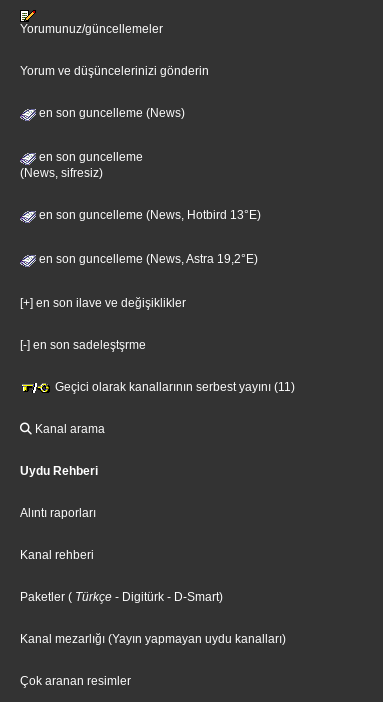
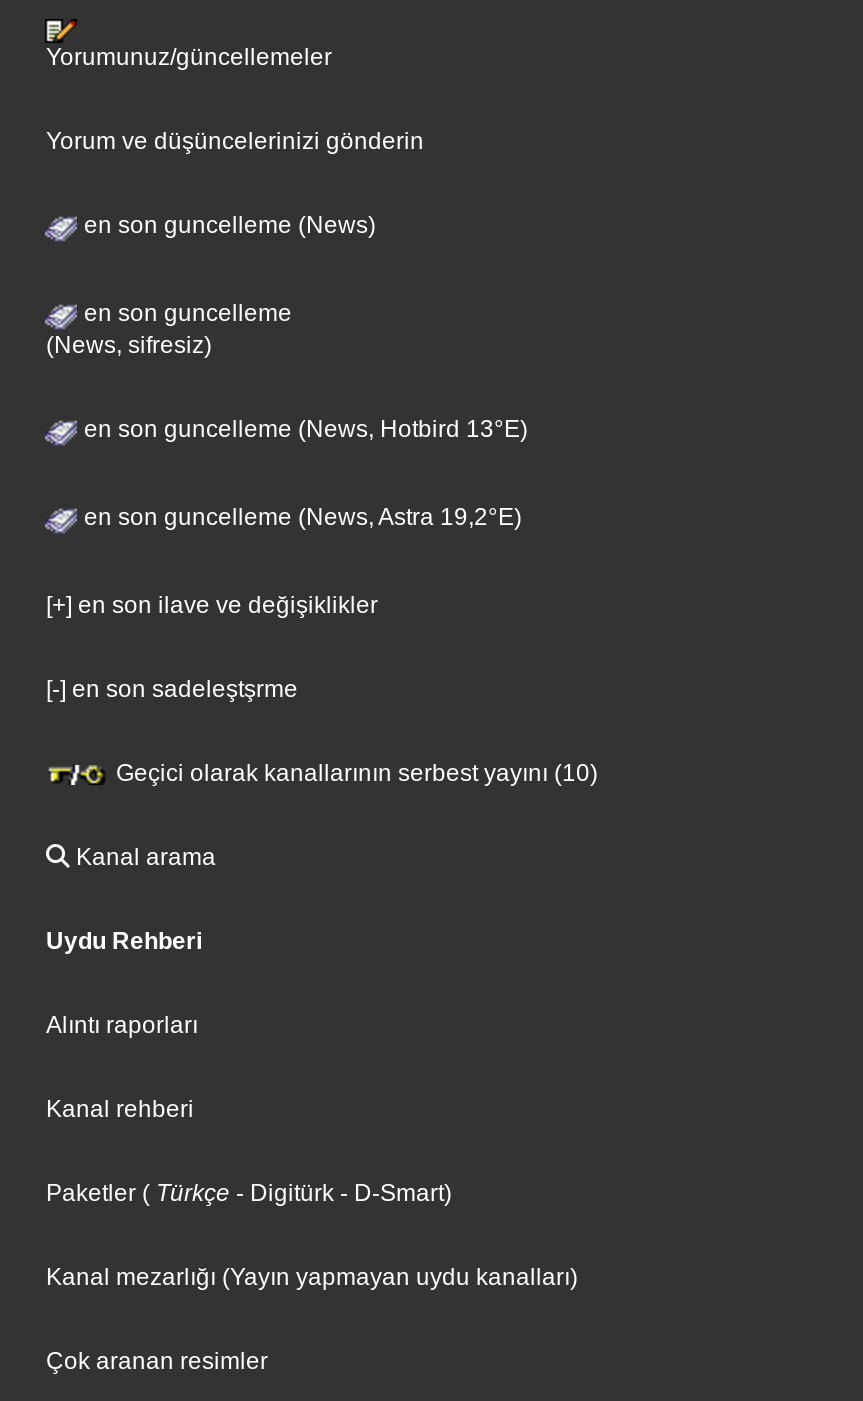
- Geçici olarak kanallarının serbest yayını (11)
+ Geçici olarak kanallarının serbest yayını (10)
